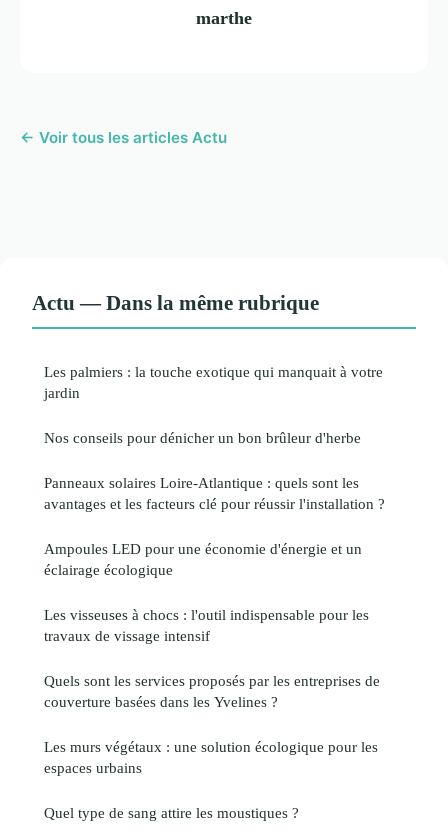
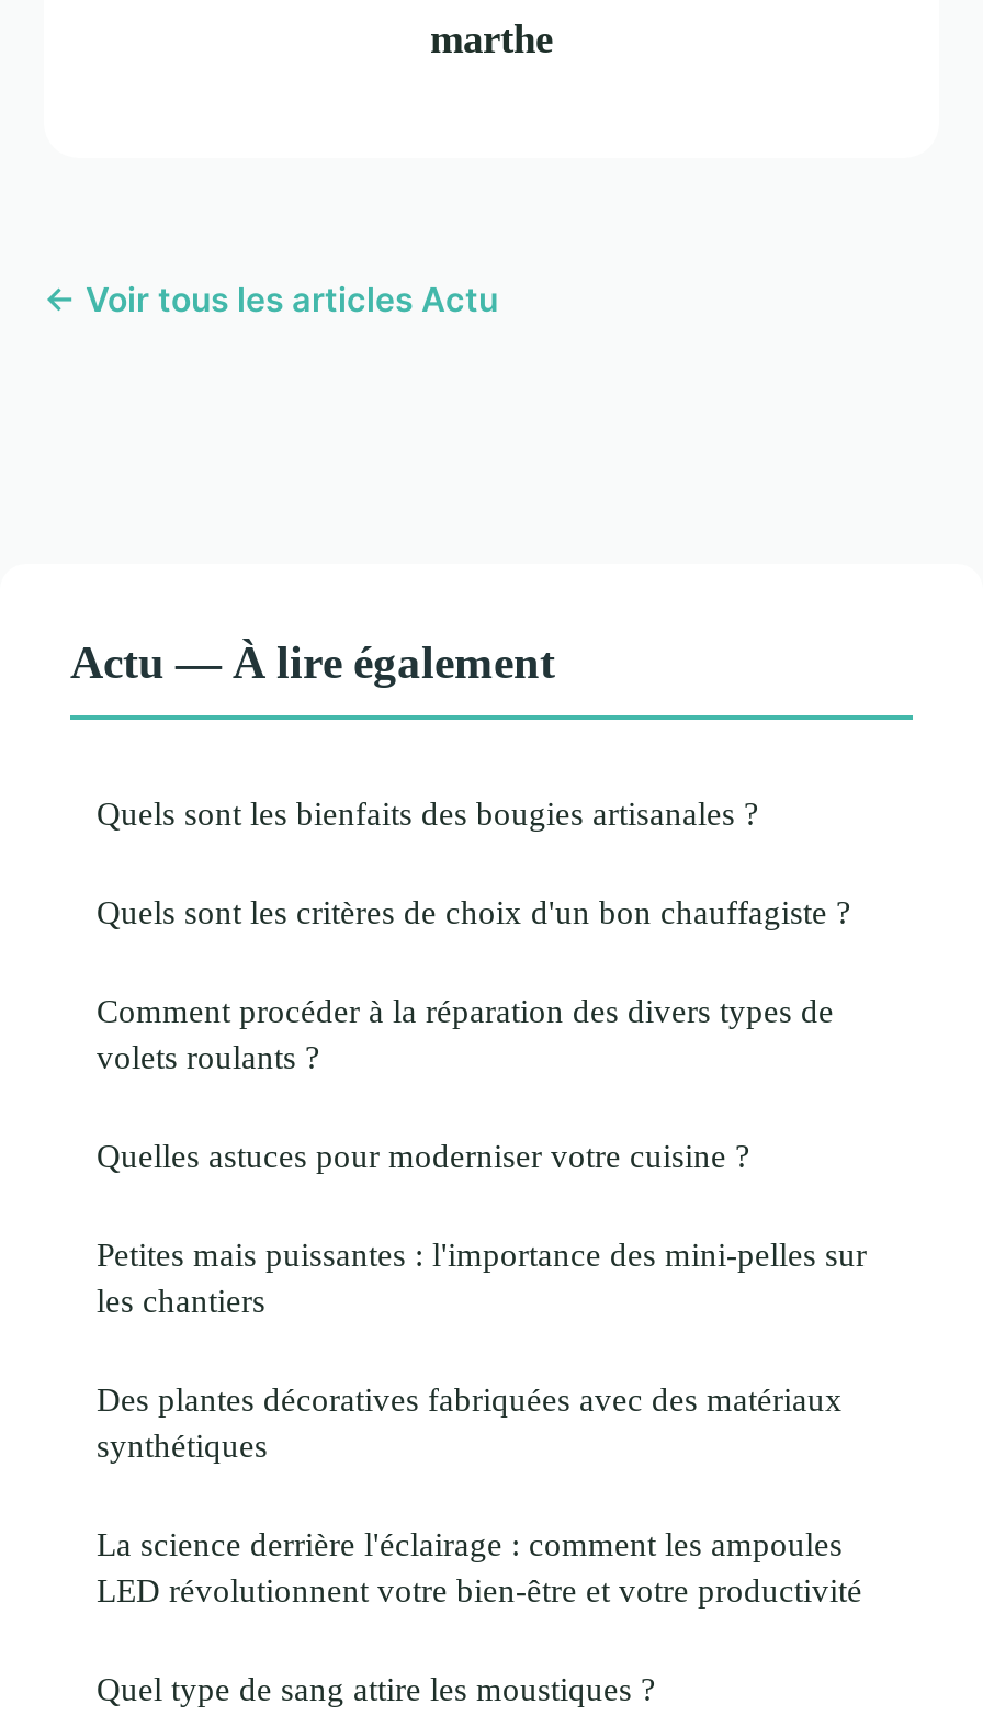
- Actu — Dans la même rubrique
+ Actu — À lire également

- Les palmiers : la touche exotique qui manquait à votre
- jardin
+ Quels sont les bienfaits des bougies artisanales ?

- Nos conseils pour dénicher un bon brûleur d'herbe
+ Quels sont les critères de choix d'un bon chauffagiste ?

- Panneaux solaires Loire-Atlantique : quels sont les
- avantages et les facteurs clé pour réussir l'installation ?
+ Comment procéder à la réparation des divers types de
+ volets roulants ?

- Ampoules LED pour une économie d'énergie et un
- éclairage écologique
+ Quelles astuces pour moderniser votre cuisine ?

- Les visseuses à chocs : l'outil indispensable pour les
- travaux de vissage intensif
+ Petites mais puissantes : l'importance des mini-pelles sur
+ les chantiers

- Quels sont les services proposés par les entreprises de
- couverture basées dans les Yvelines ?
+ Des plantes décoratives fabriquées avec des matériaux
+ synthétiques

- Les murs végétaux : une solution écologique pour les
- espaces urbains
+ La science derrière l'éclairage : comment les ampoules
+ LED révolutionnent votre bien-être et votre productivité
